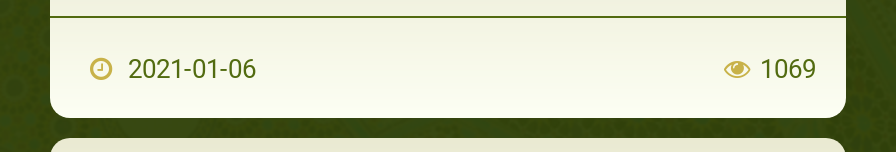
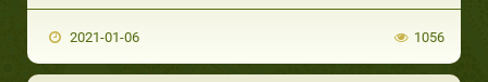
- 1069
+ 1056
